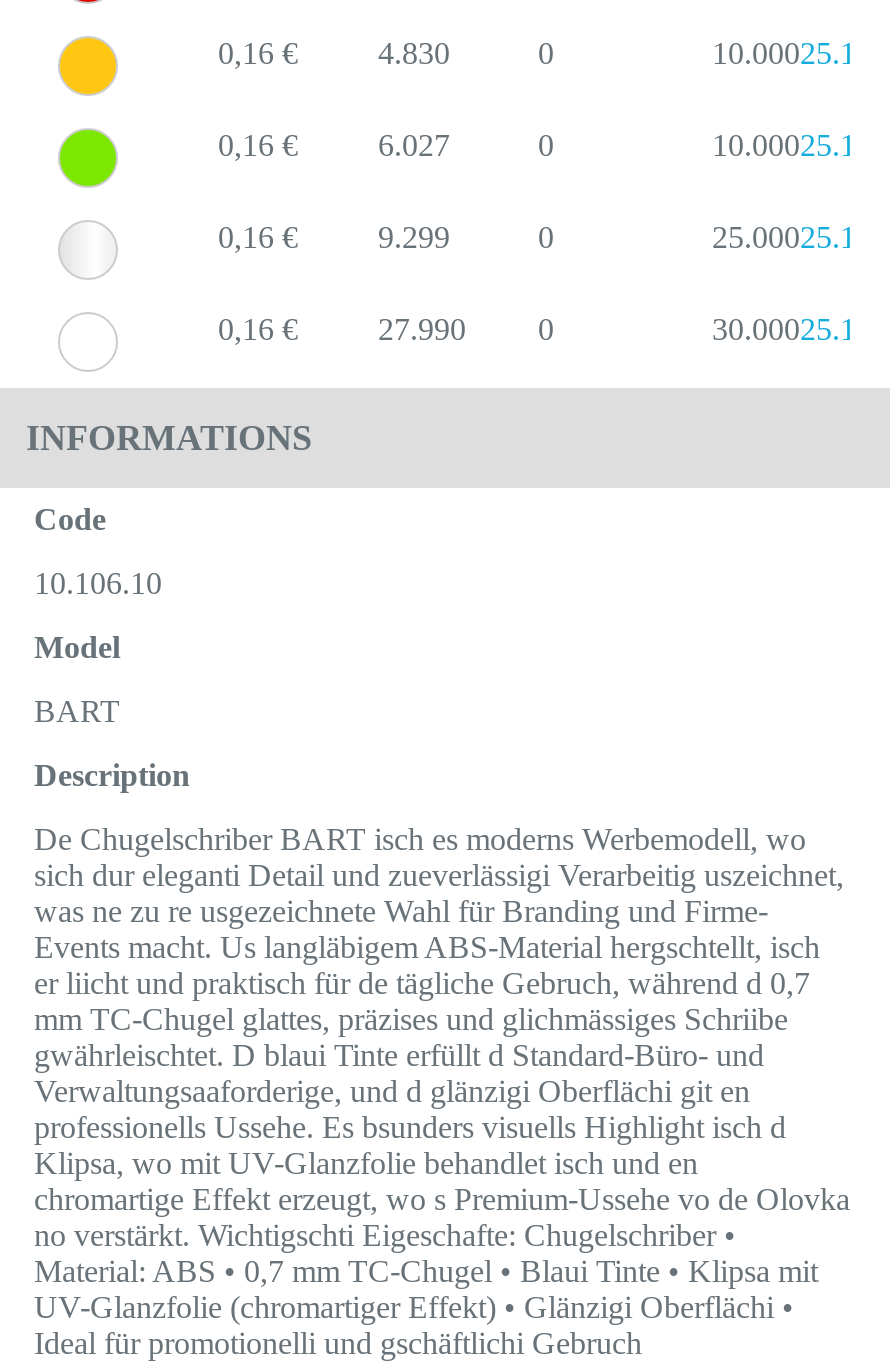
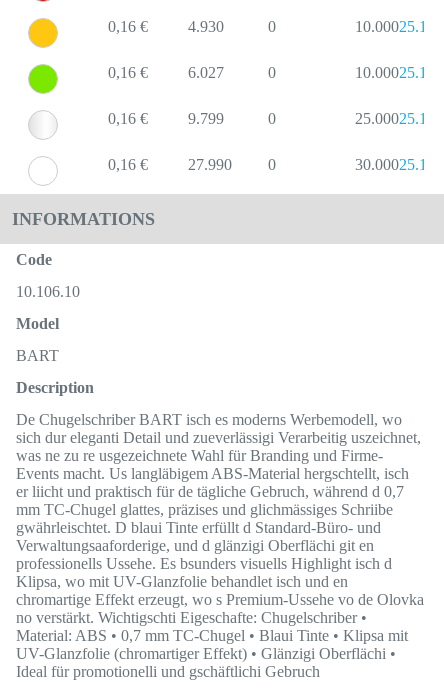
- 4.830
+ 4.930

- 9.299
+ 9.799
